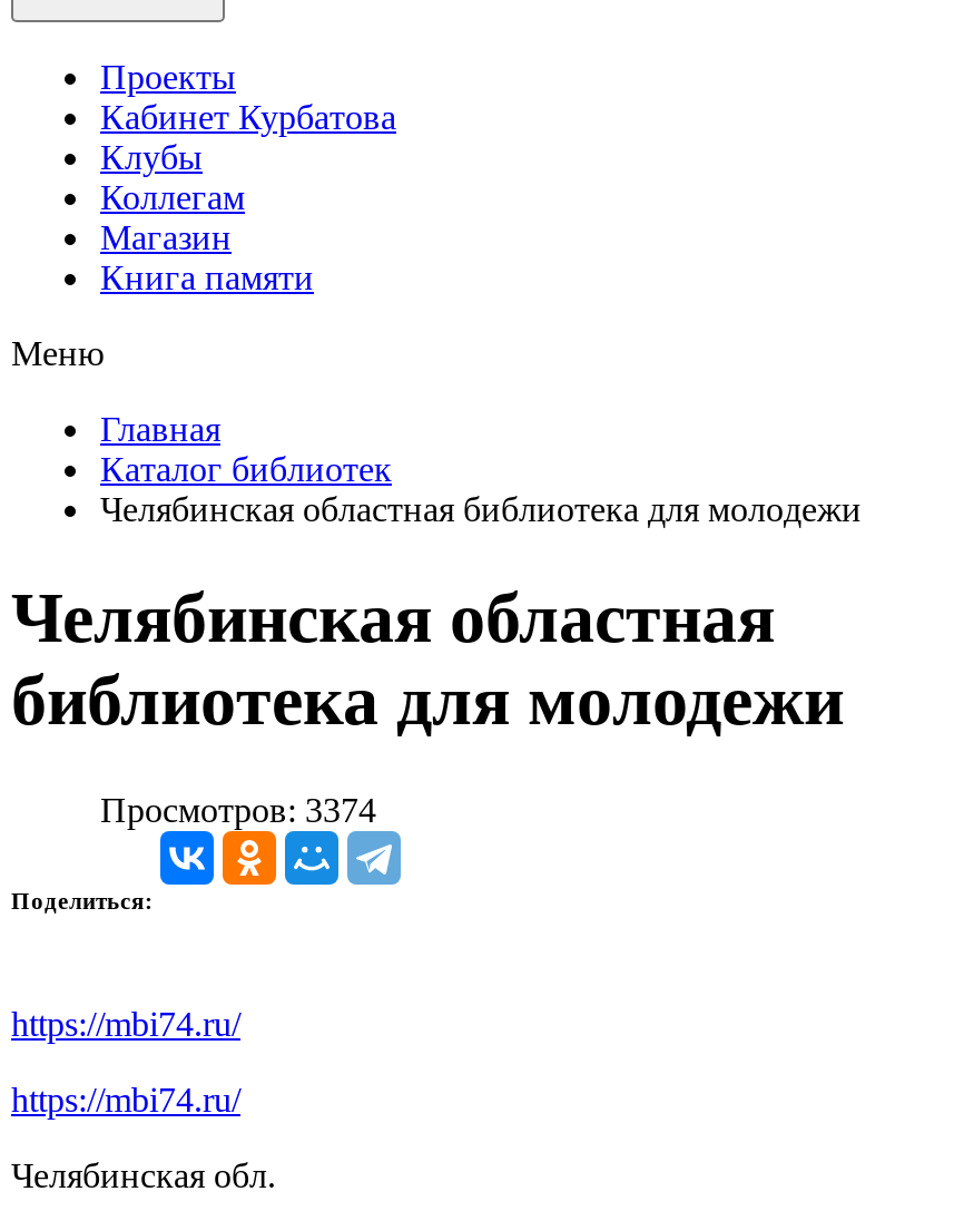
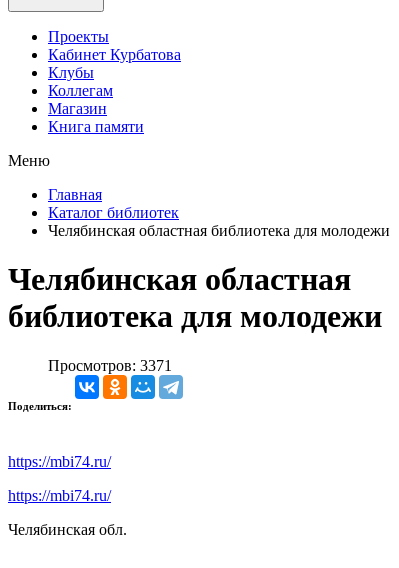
- Просмотров: 3374
+ Просмотров: 3371
